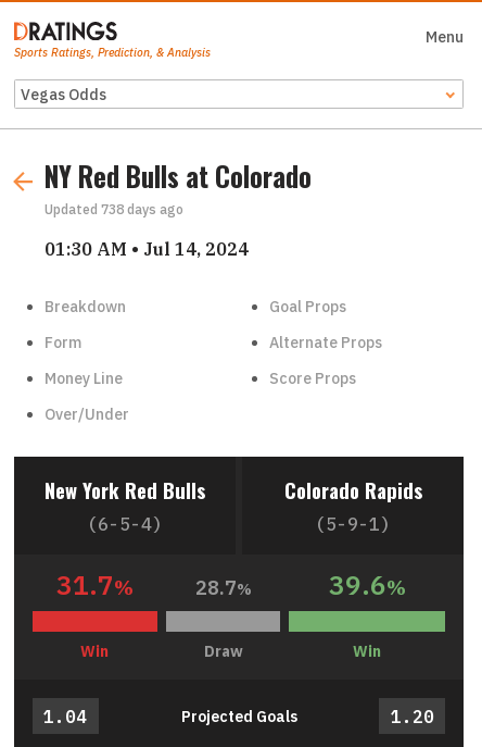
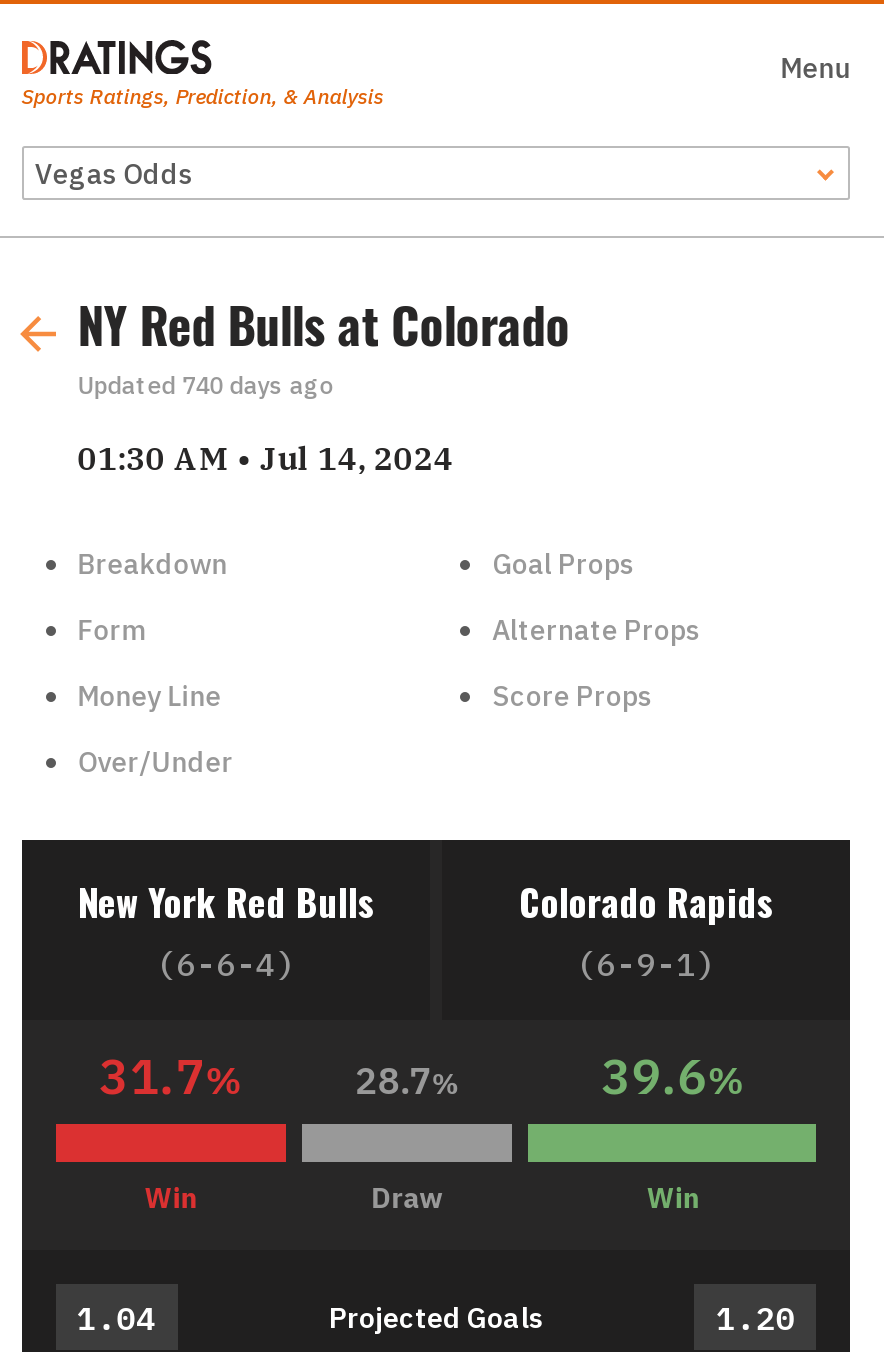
- Updated 738 days ago
+ Updated 740 days ago

- (6-5-4)
+ (6-6-4)

- (5-9-1)
+ (6-9-1)
